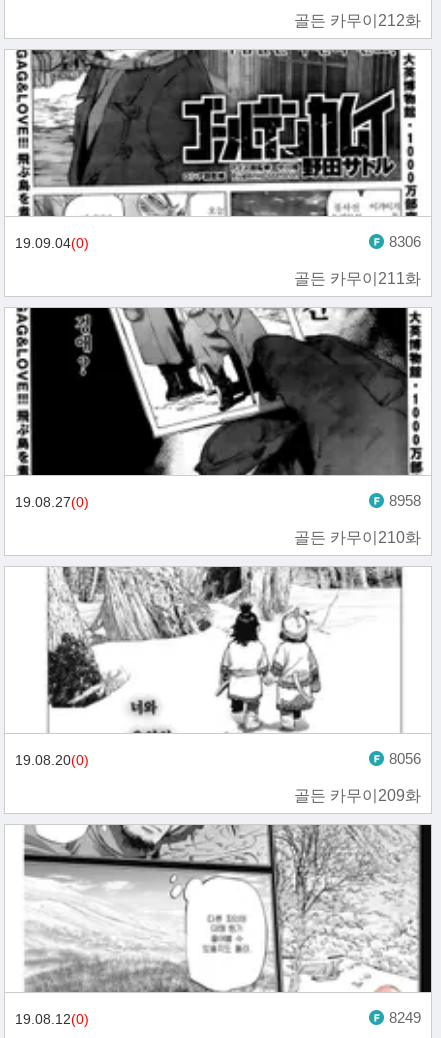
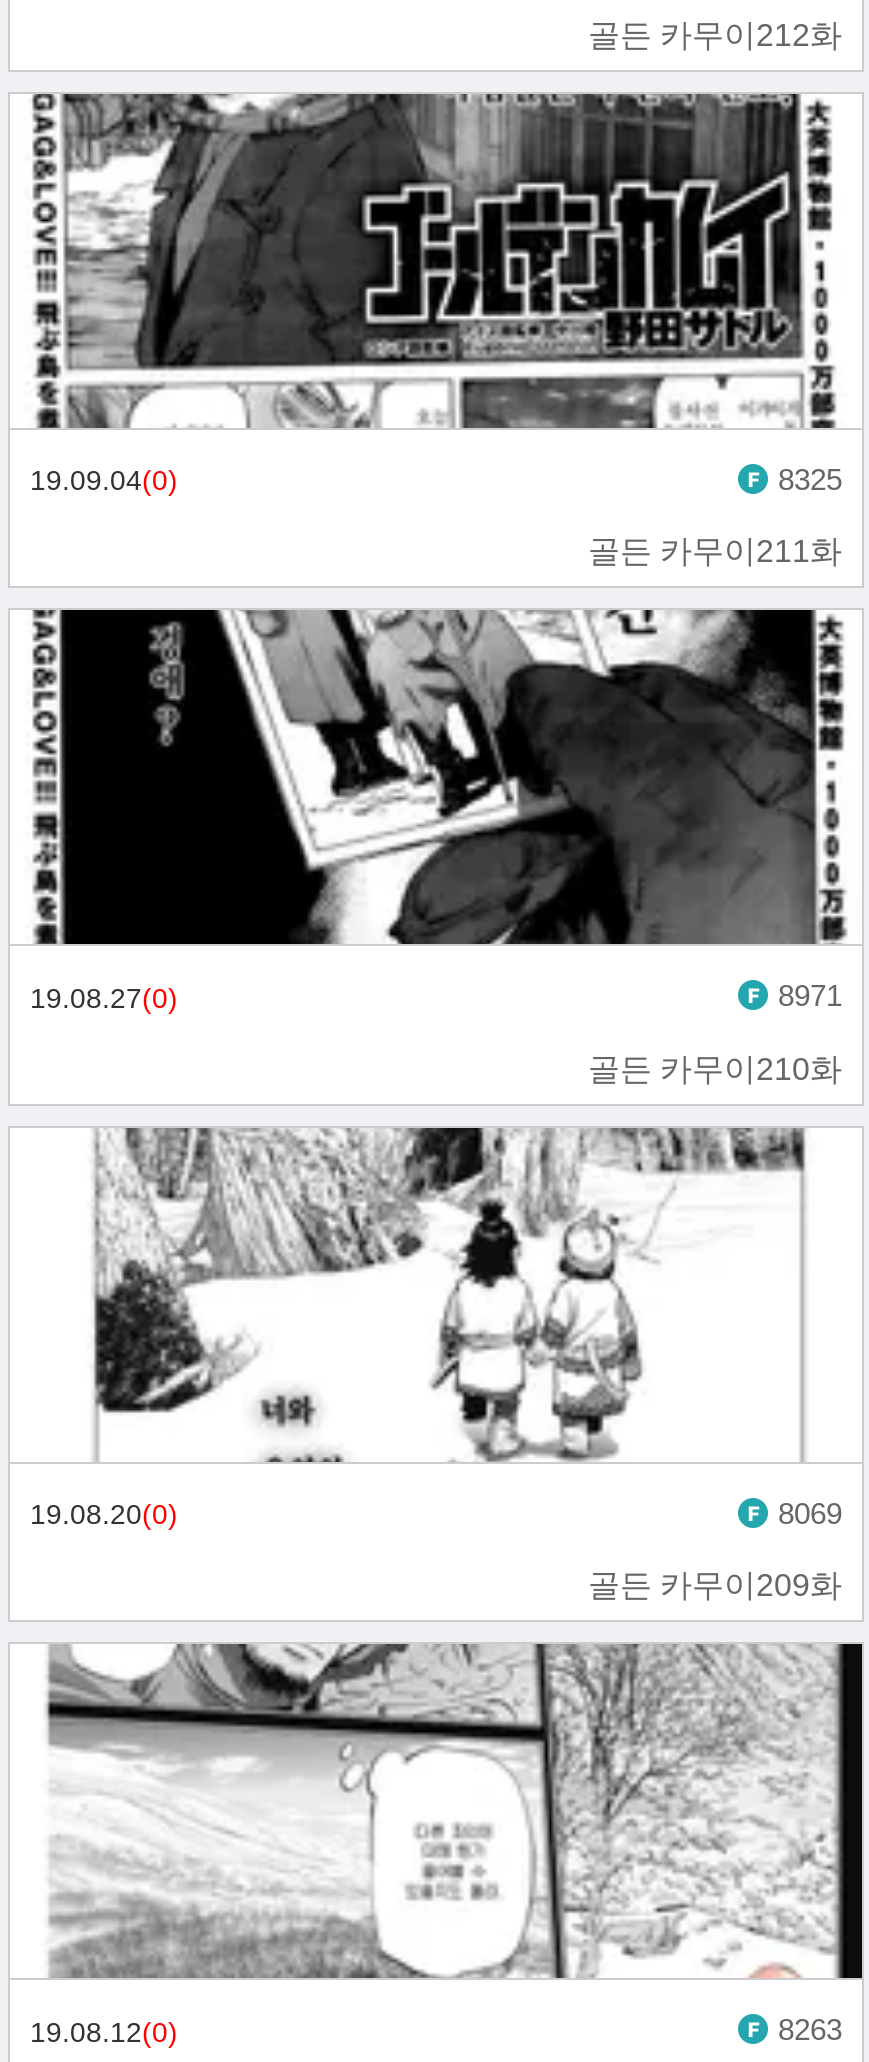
- 8306
+ 8325

- 8958
+ 8971

- 8056
+ 8069

- 8249
+ 8263
